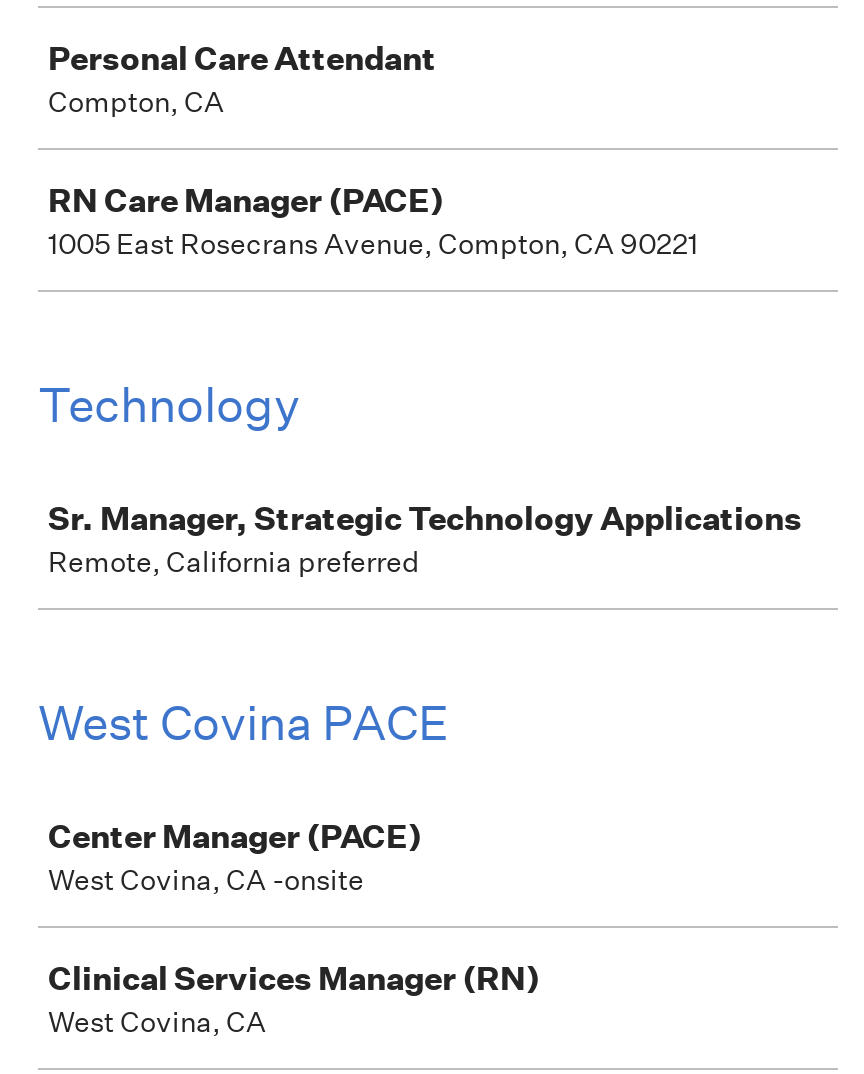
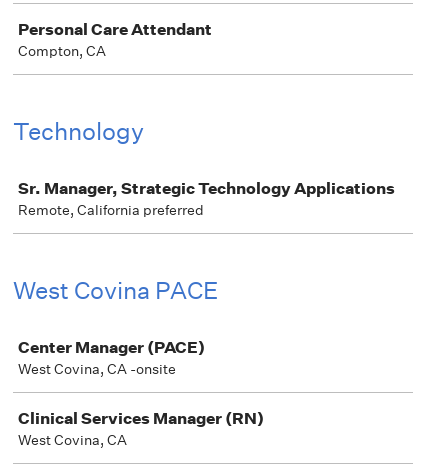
- RN Care Manager (PACE)
- 1005 East Rosecrans Avenue, Compton, CA 90221
